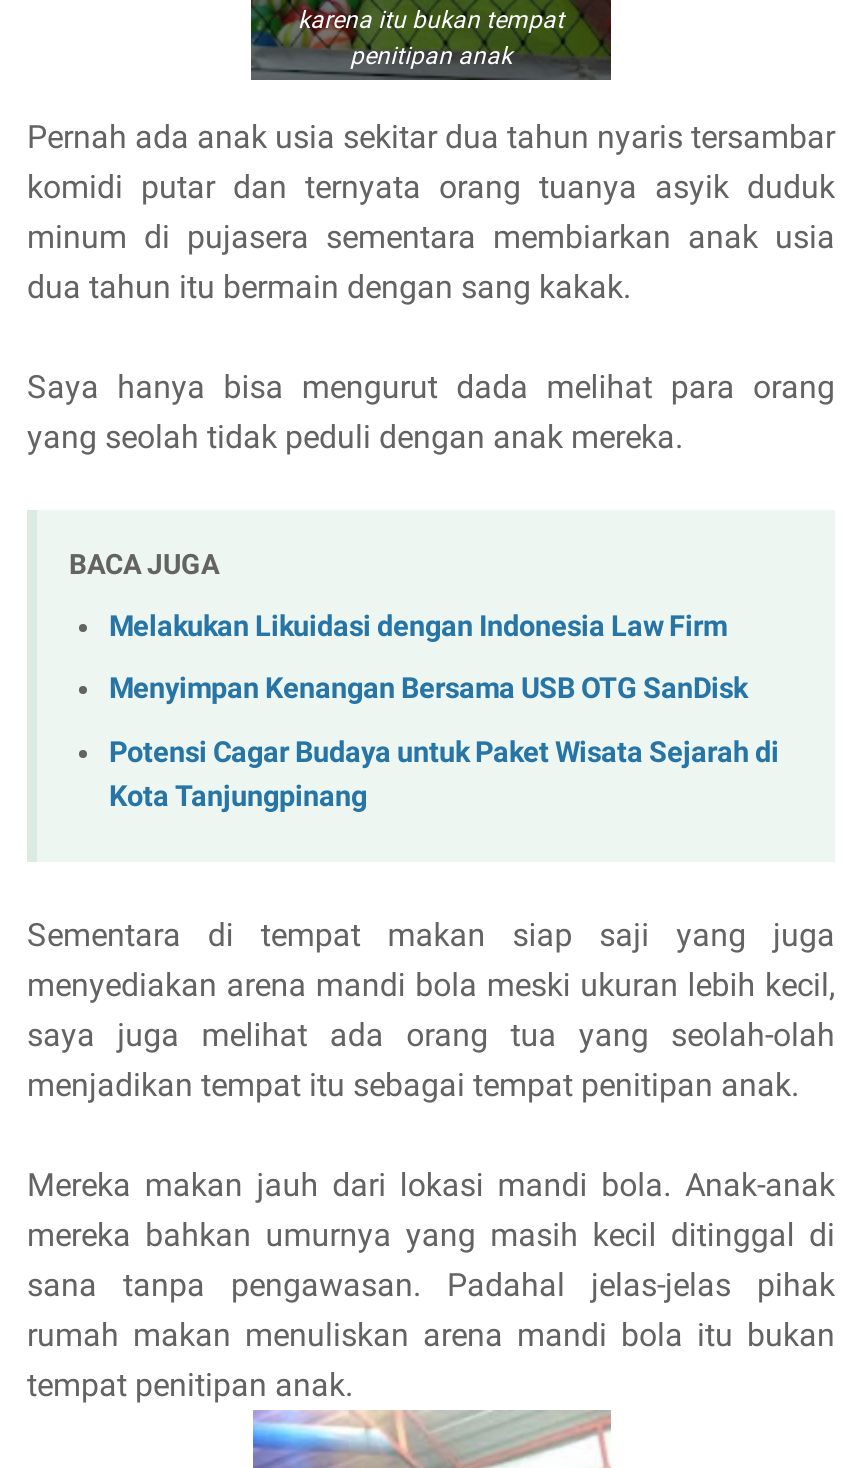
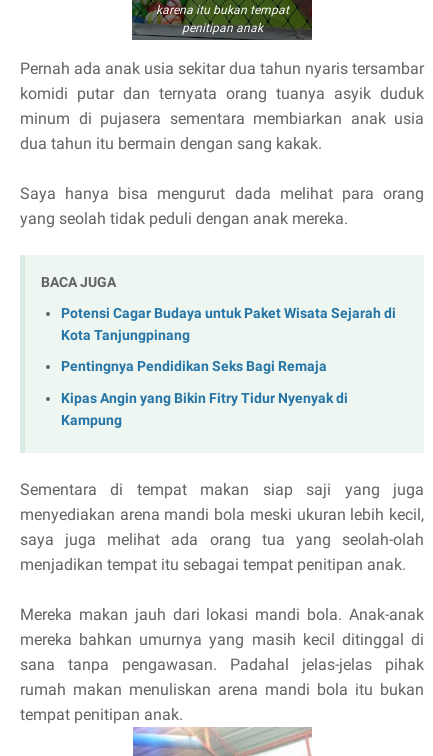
- Melakukan Likuidasi dengan Indonesia Law Firm
- Menyimpan Kenangan Bersama USB OTG SanDisk

moved up: Potensi Cagar Budaya untuk Paket Wisata Sejarah di | Kota Tanjungpinang

+ Pentingnya Pendidikan Seks Bagi Remaja
+ Kipas Angin yang Bikin Fitry Tidur Nyenyak di
+ Kampung
